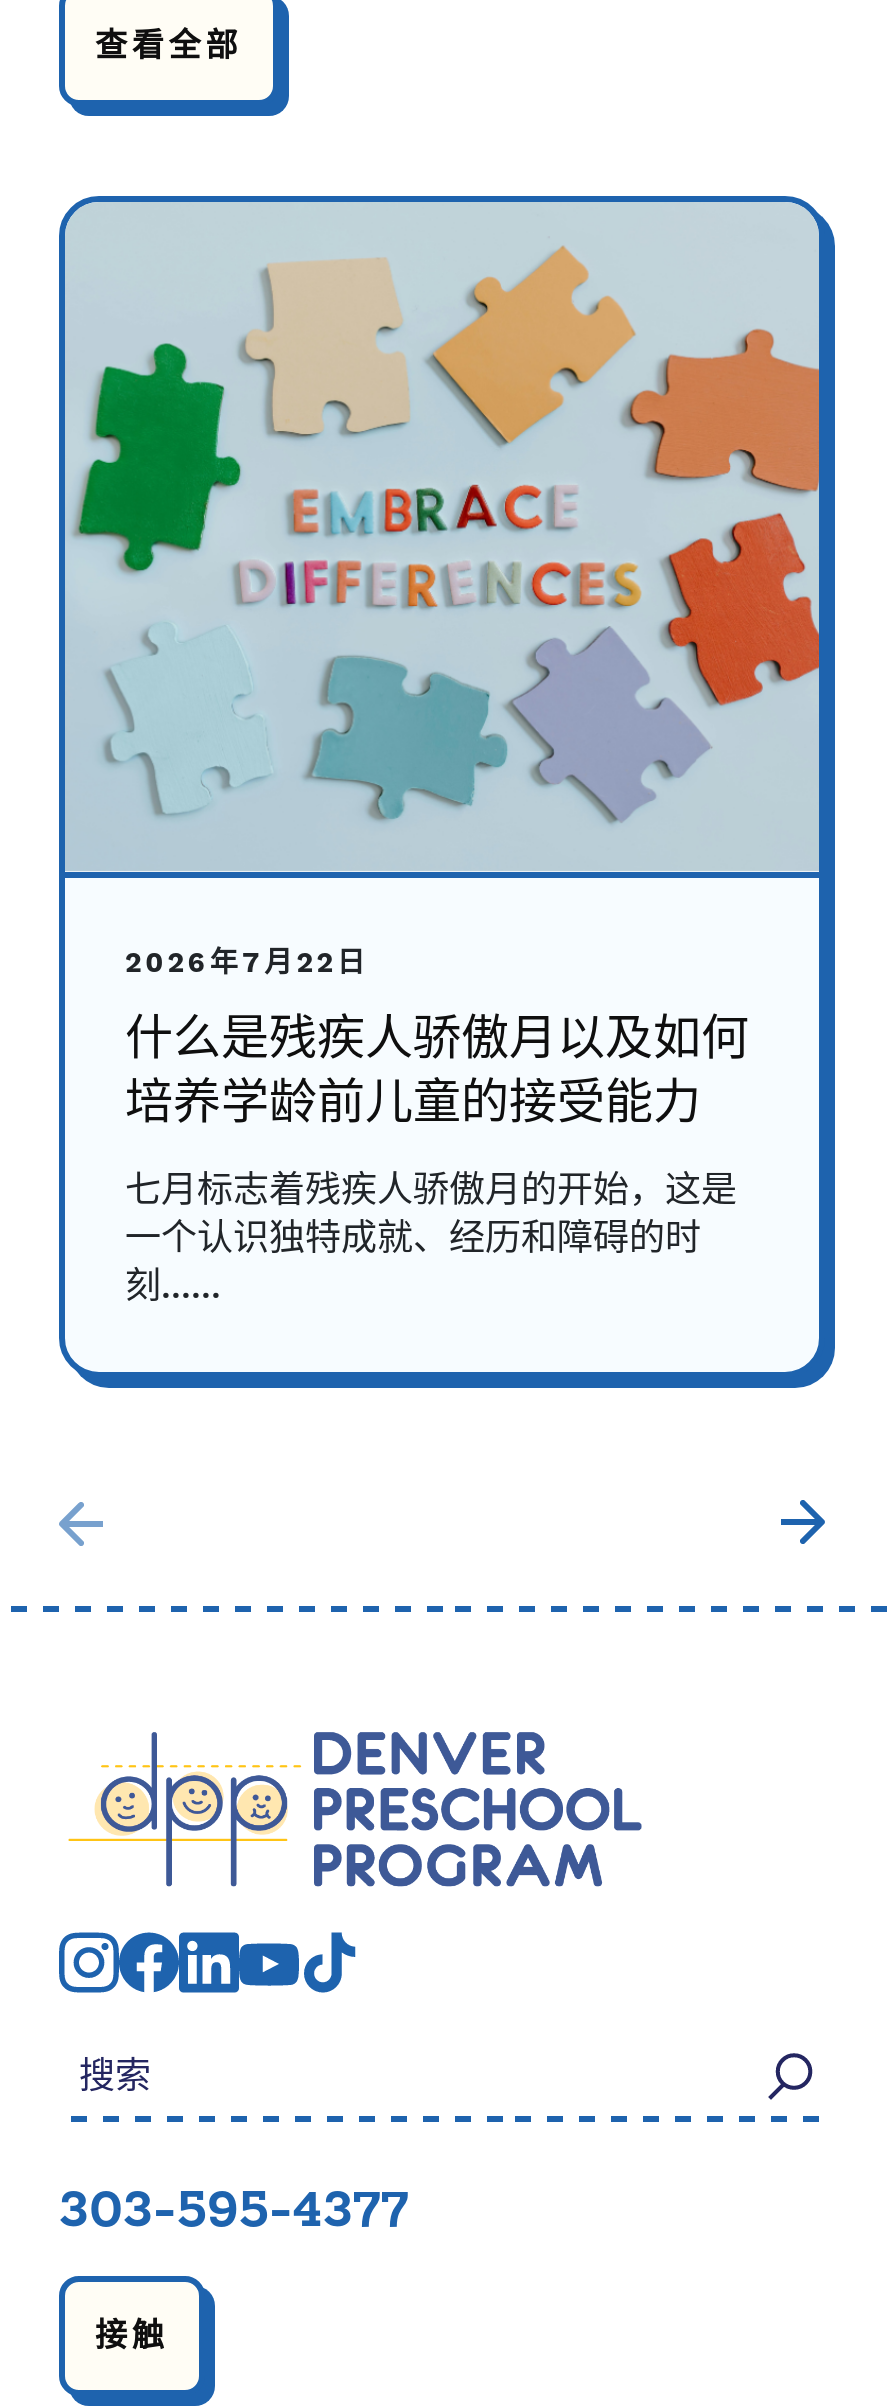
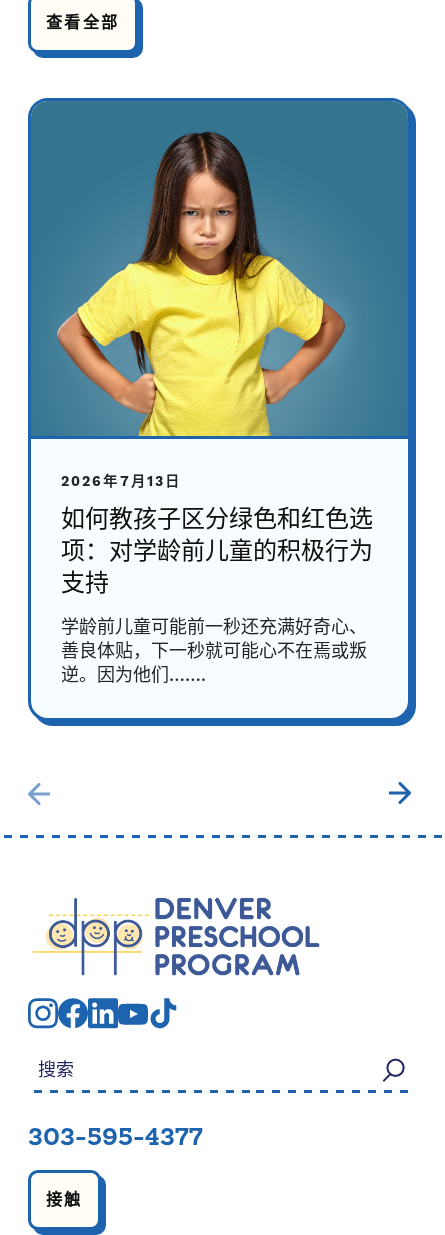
- [image]
- 2026年7月22日
+ [image]
+ 2026年7月13日

- 什么是残疾人骄傲月以及如何
- 培养学龄前儿童的接受能力
+ 如何教孩子区分绿色和红色选
+ 项：对学龄前儿童的积极行为
+ 支持

- 七月标志着残疾人骄傲月的开始，这是
- 一个认识独特成就、经历和障碍的时
- 刻......
+ 学龄前儿童可能前一秒还充满好奇心、
+ 善良体贴，下一秒就可能心不在焉或叛
+ 逆。因为他们…….
